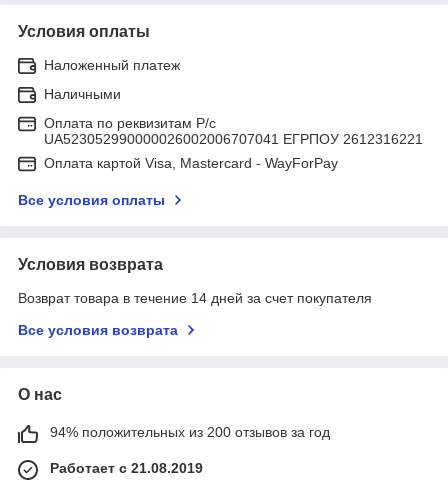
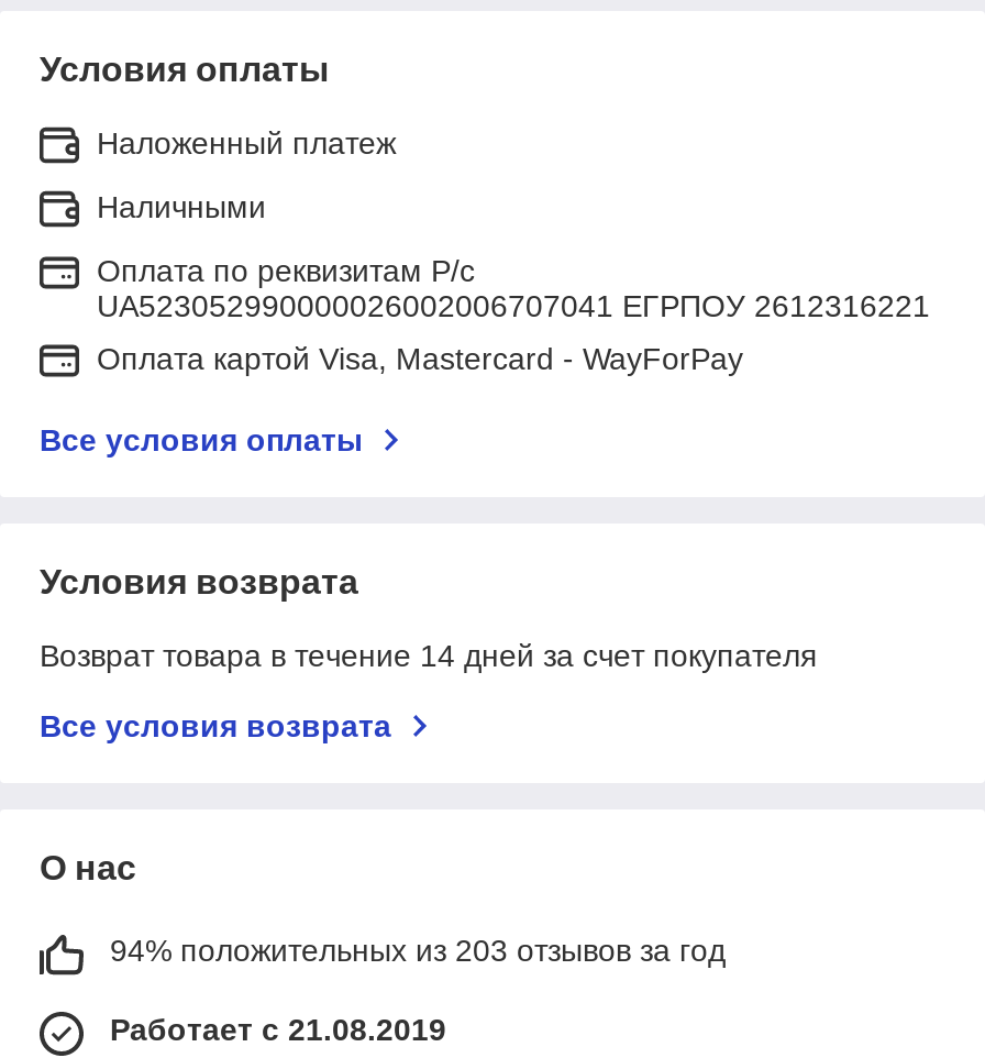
- 94% положительных из 200 отзывов за год
+ 94% положительных из 203 отзывов за год
